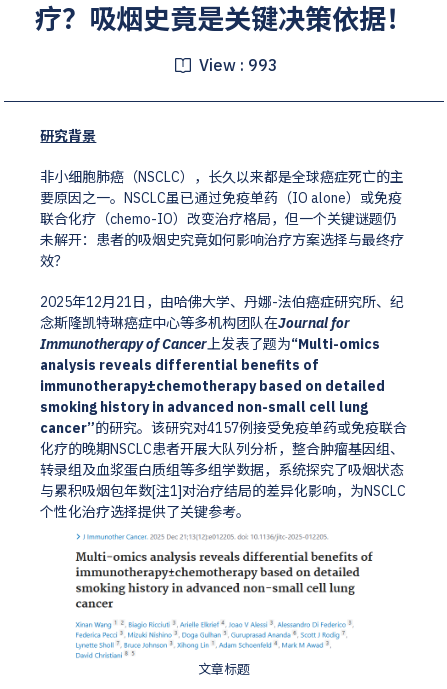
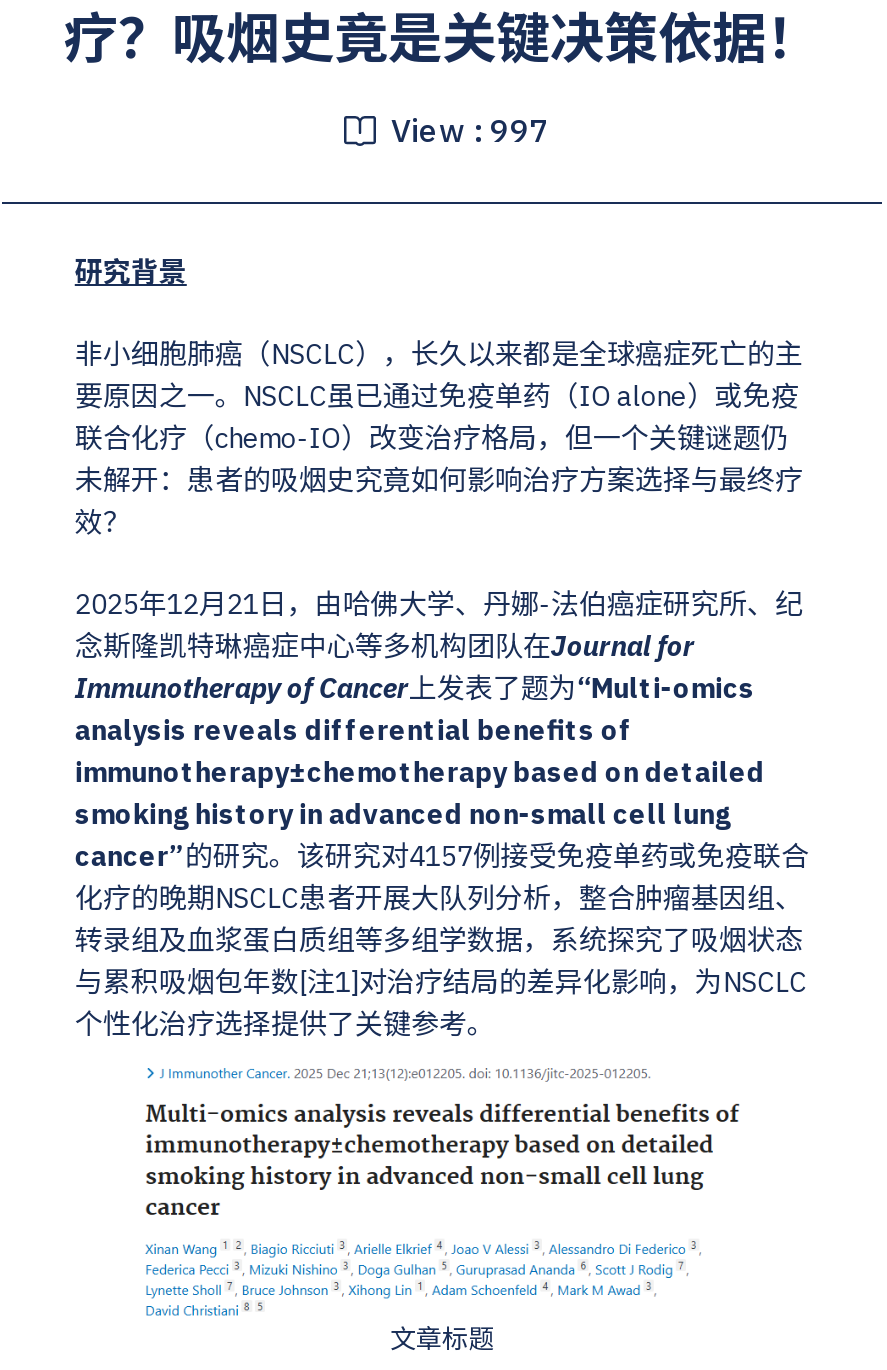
- View : 993
+ View : 997
